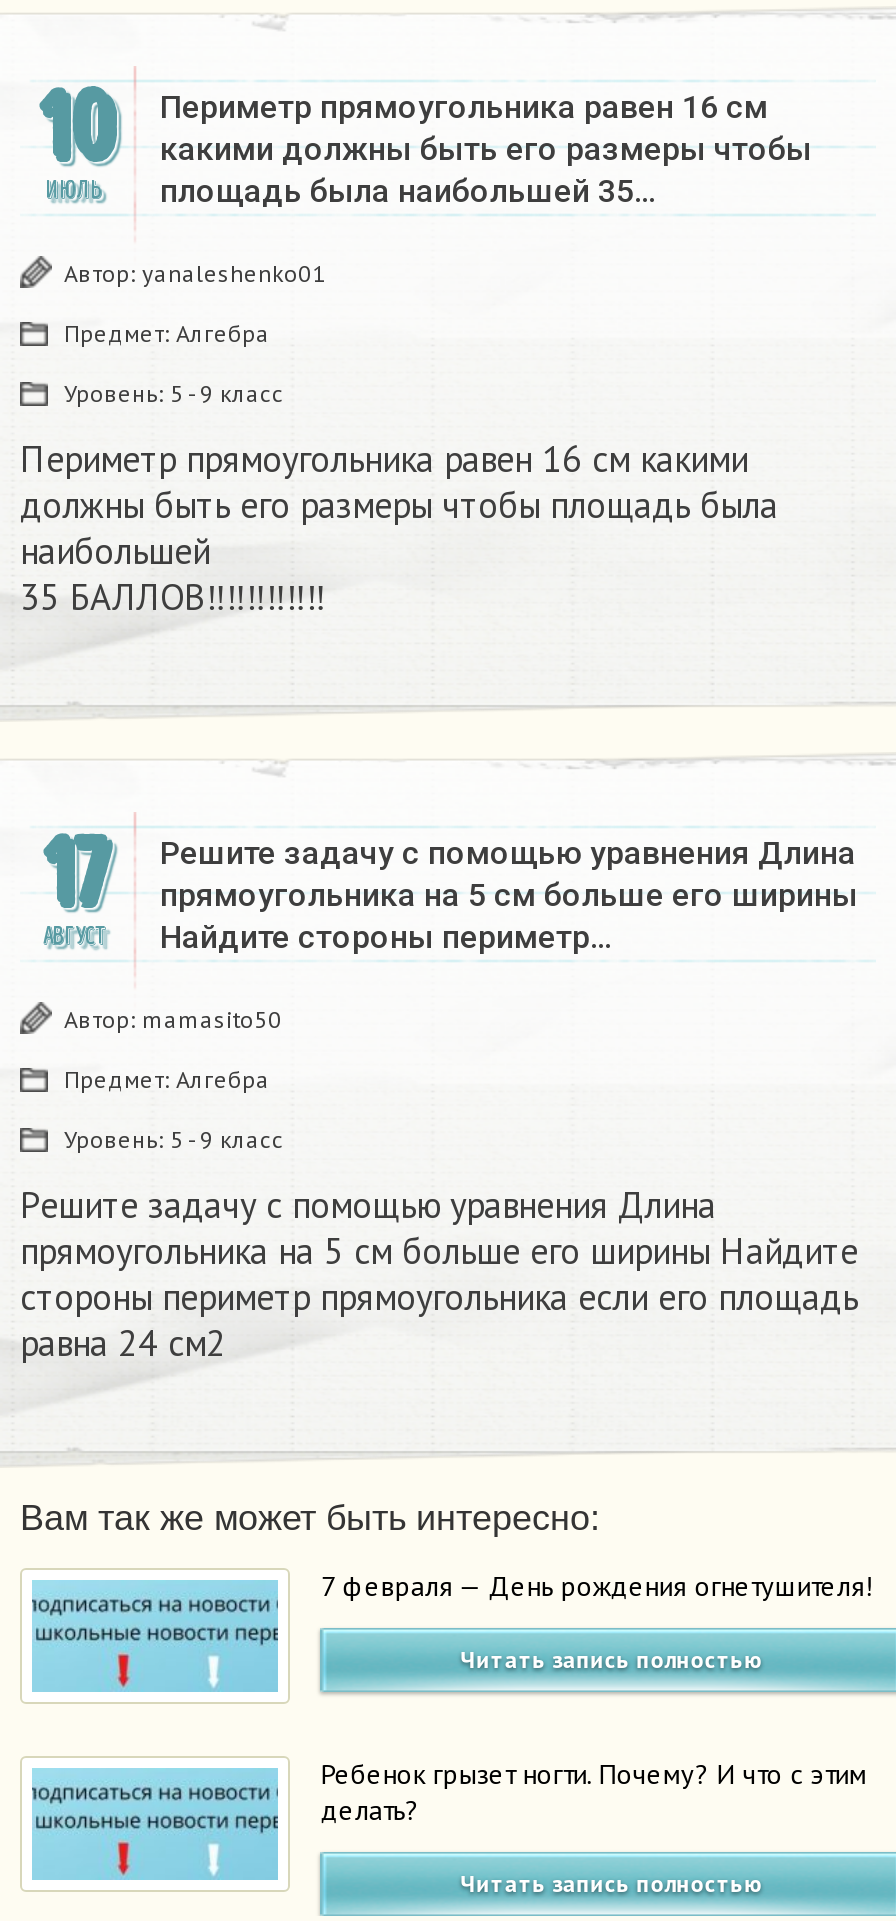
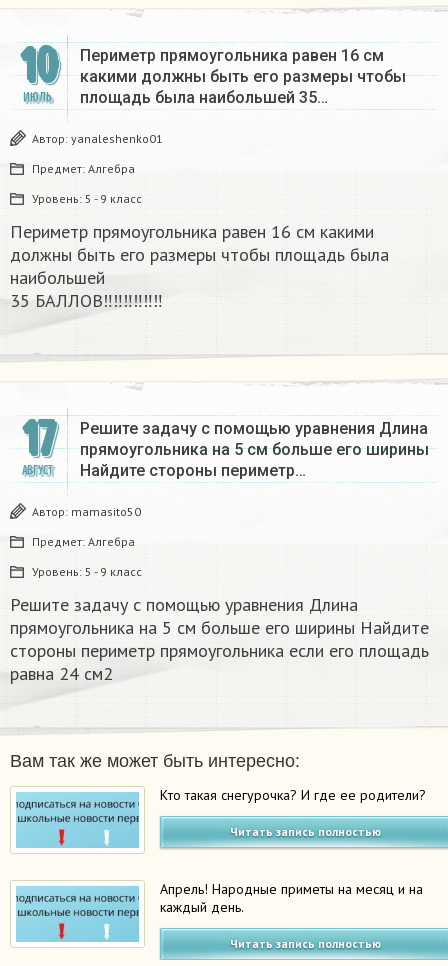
- 7 февраля — День рождения огнетушителя!
+ Кто такая снегурочка? И где ее родители?

- Ребенок грызет ногти. Почему? И что с этим
- делать?
+ Апрель! Народные приметы на месяц и на
+ каждый день.
